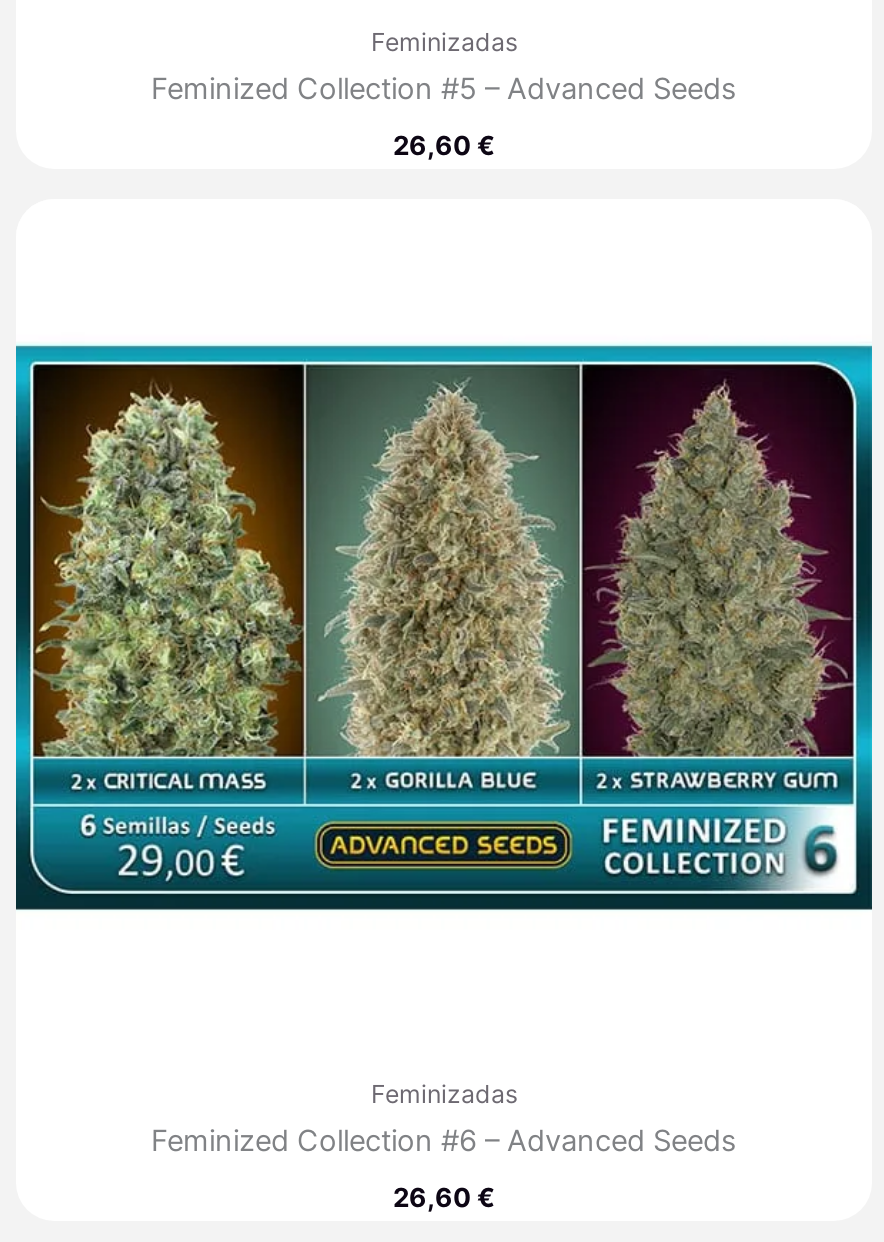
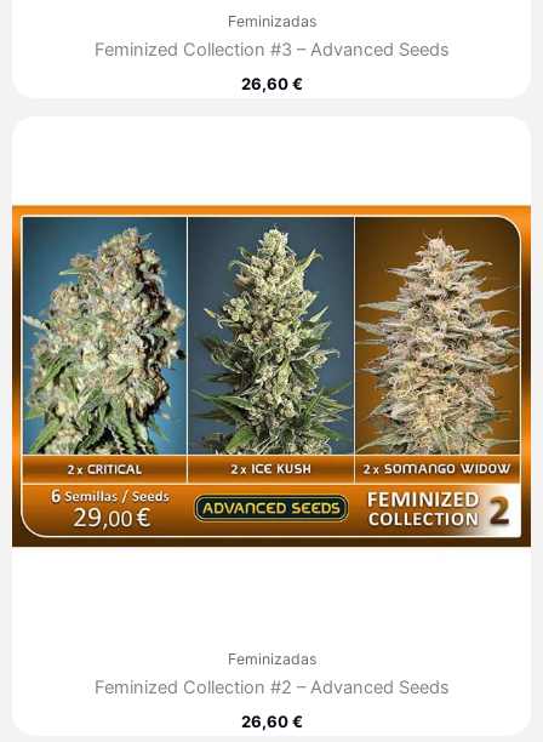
- Feminized Collection #5 – Advanced Seeds
+ Feminized Collection #3 – Advanced Seeds

- [image]
+ [image]

- Feminized Collection #6 – Advanced Seeds
+ Feminized Collection #2 – Advanced Seeds
